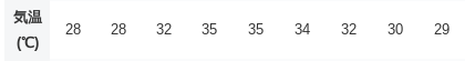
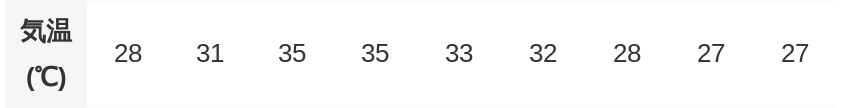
- 28
- 32
+ 31

- 34
+ 33

- 30
- 29
+ 28
+ 27
+ 27
